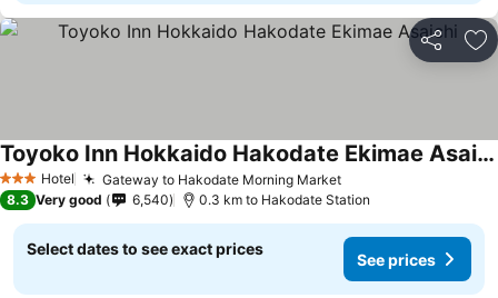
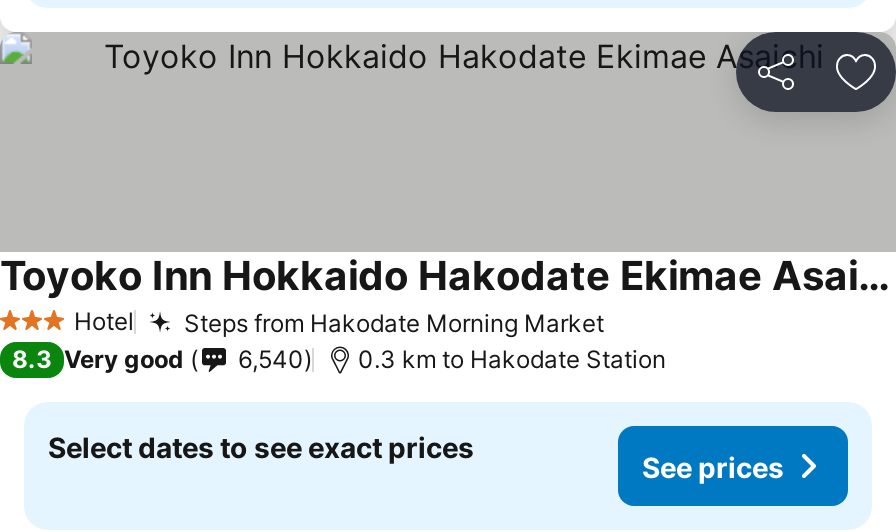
- Gateway to Hakodate Morning Market
+ Steps from Hakodate Morning Market
